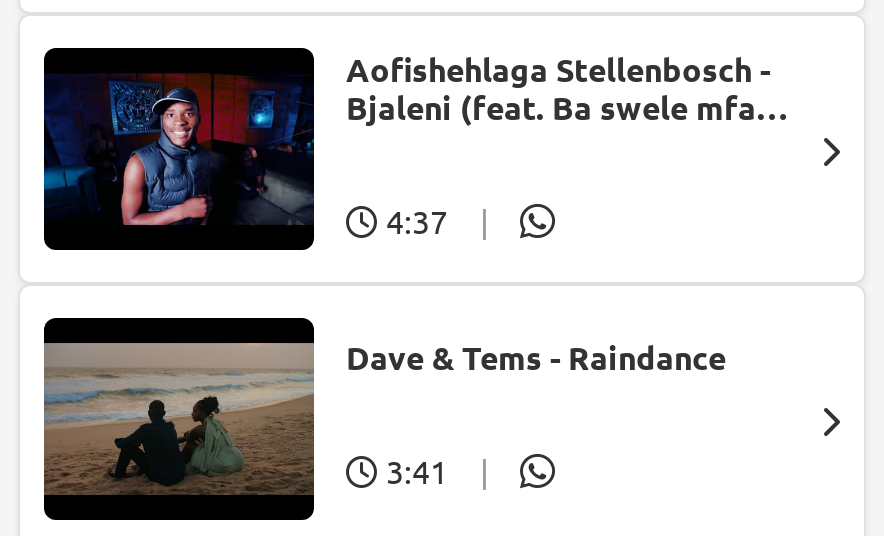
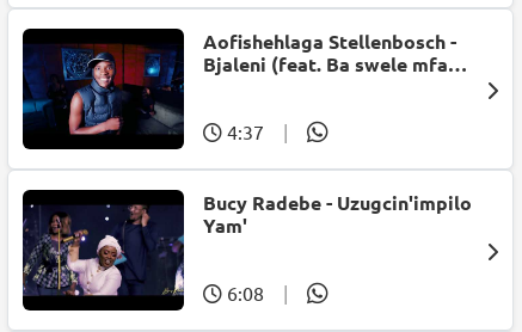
- [image]
- Dave & Tems - Raindance
+ [image]
+ Bucy Radebe - Uzugcin'impilo
+ Yam'

- 3:41
+ 6:08
